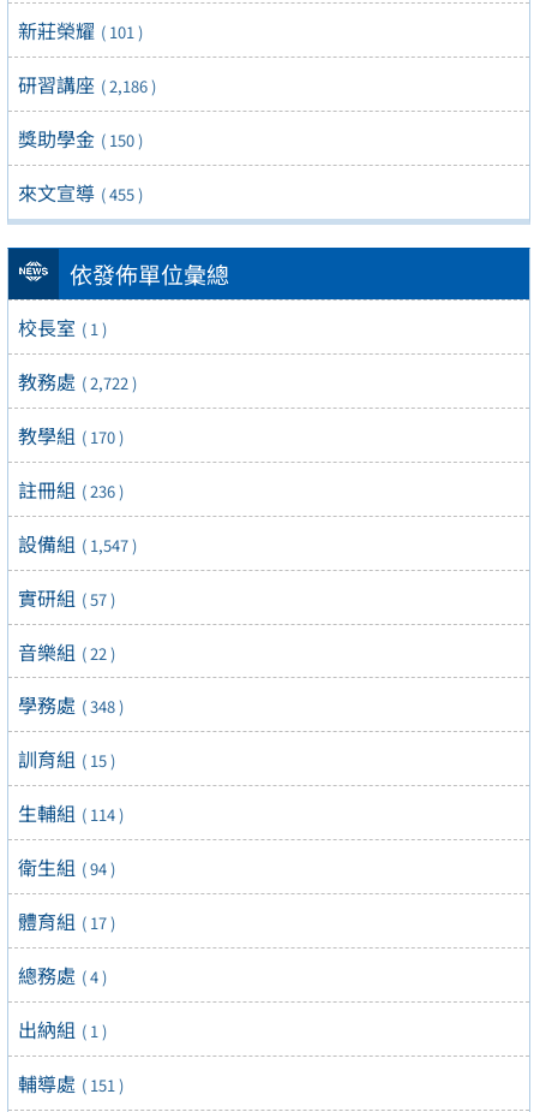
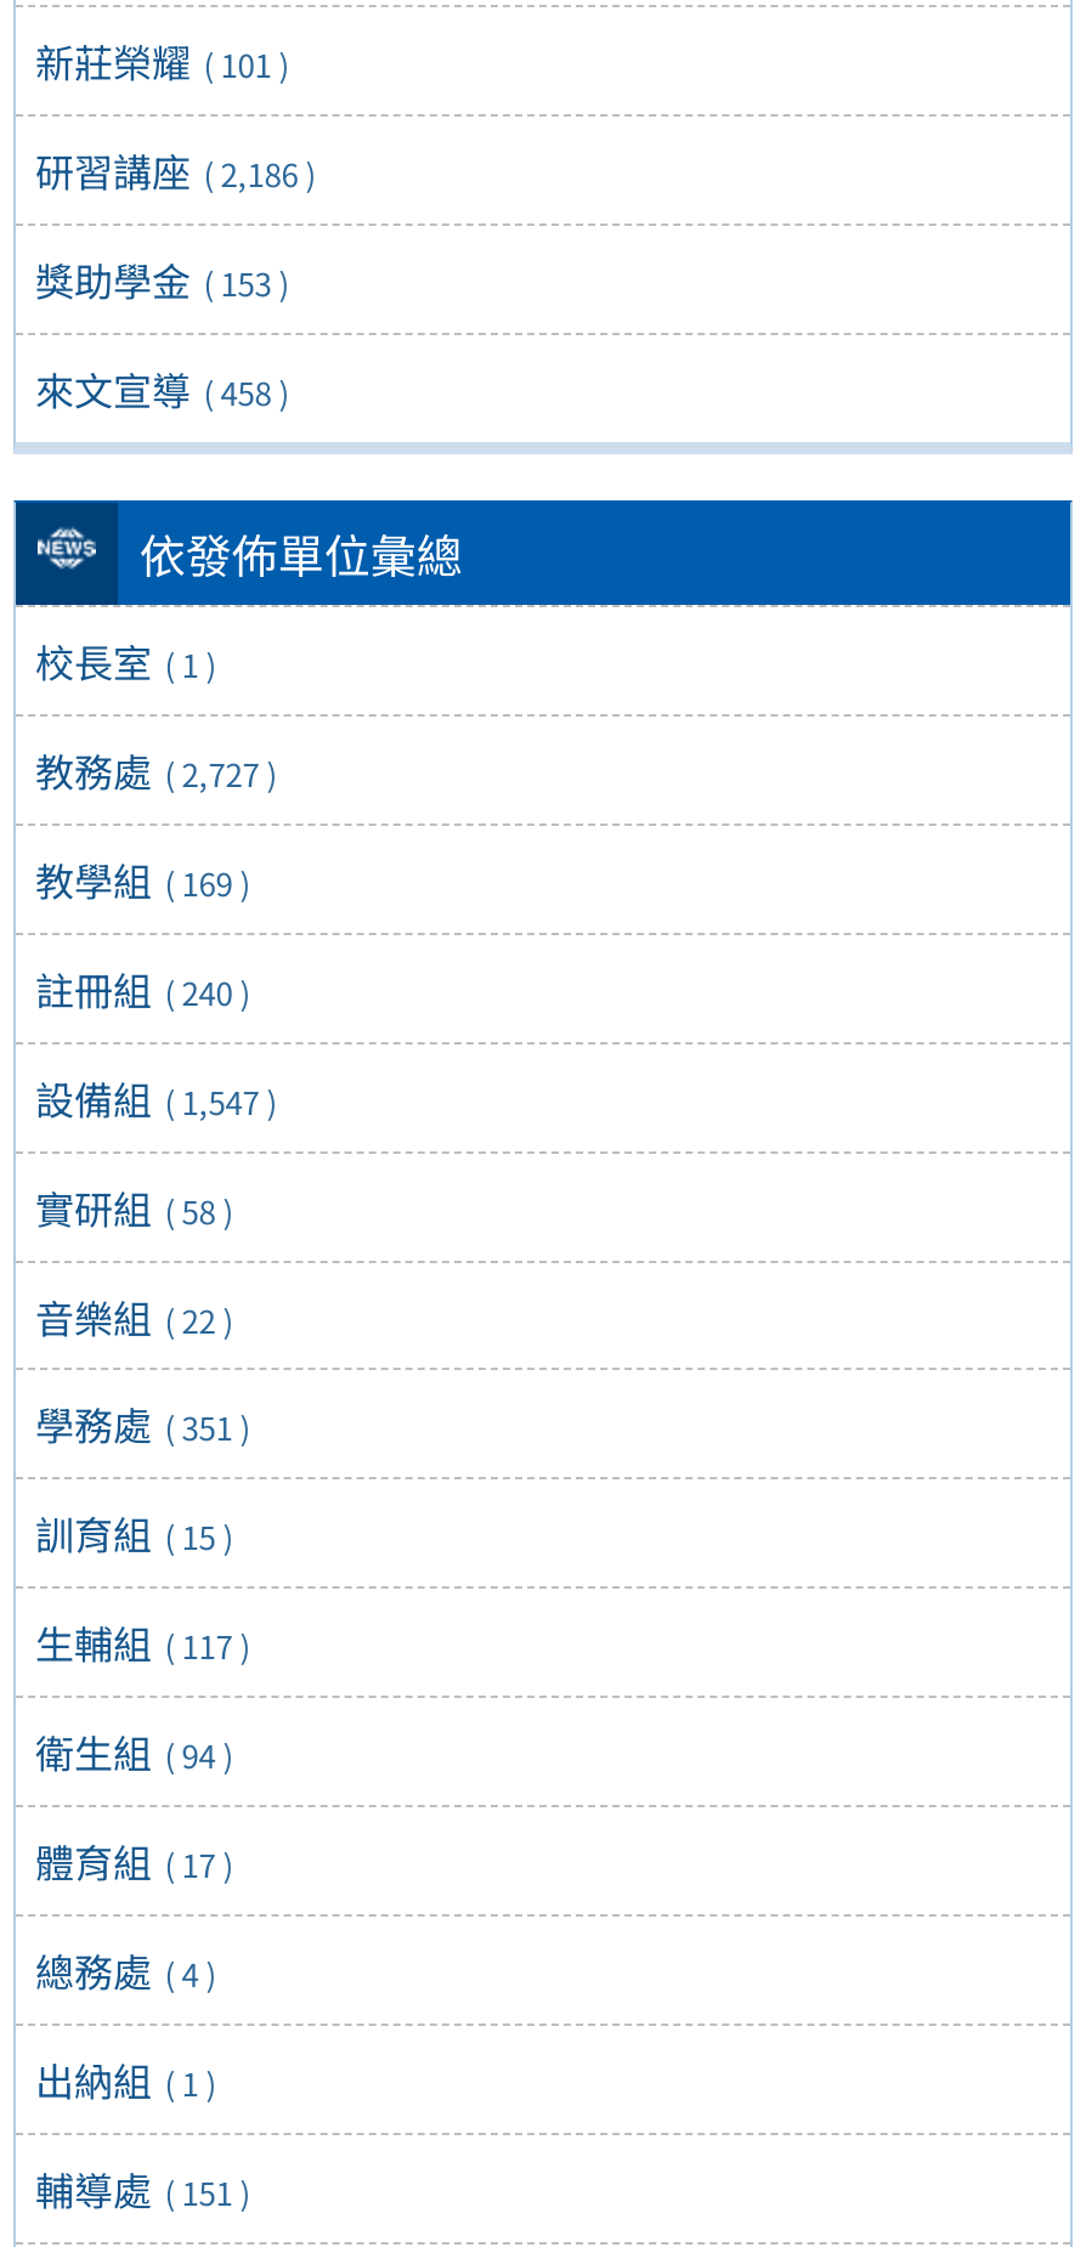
- 獎助學金 ( 150 )
+ 獎助學金 ( 153 )

- 來文宣導 ( 455 )
+ 來文宣導 ( 458 )

- 教務處 ( 2,722 )
+ 教務處 ( 2,727 )

- 教學組 ( 170 )
+ 教學組 ( 169 )

- 註冊組 ( 236 )
+ 註冊組 ( 240 )

- 實研組 ( 57 )
+ 實研組 ( 58 )

- 學務處 ( 348 )
+ 學務處 ( 351 )

- 生輔組 ( 114 )
+ 生輔組 ( 117 )
